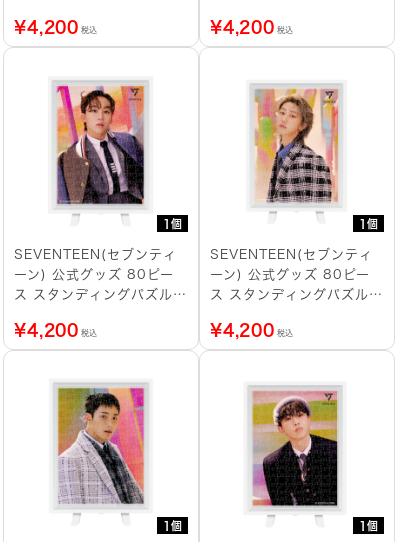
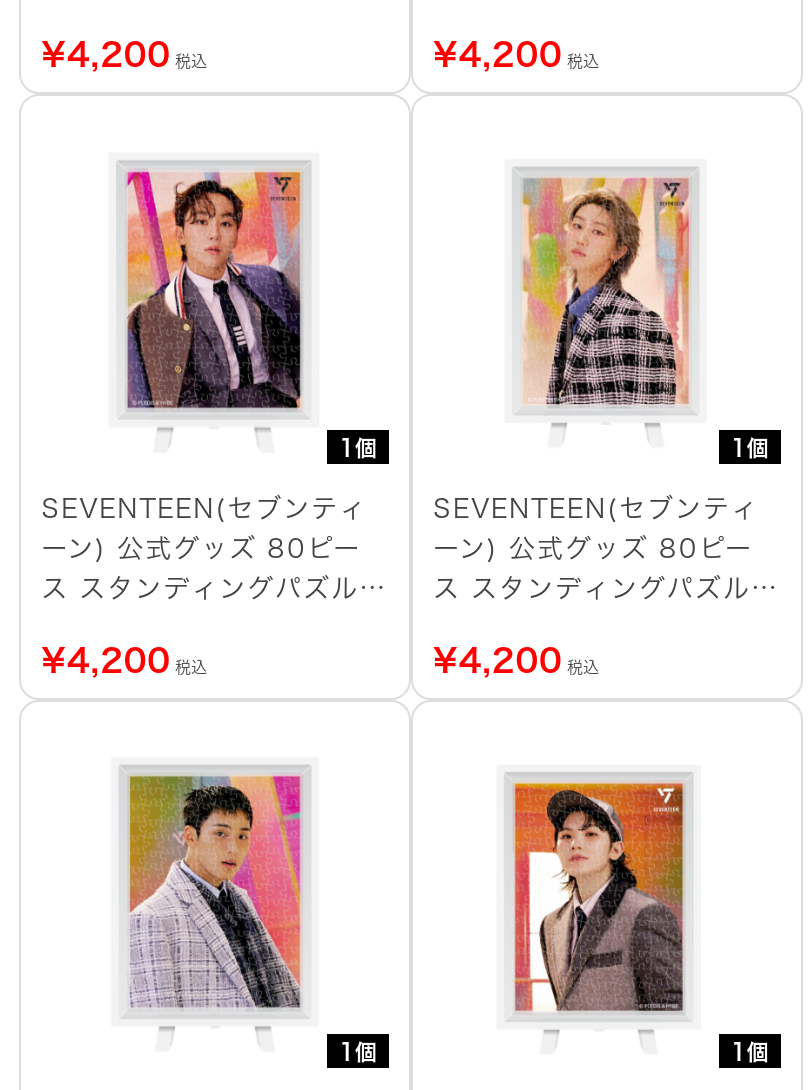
- [image]
+ [image]
